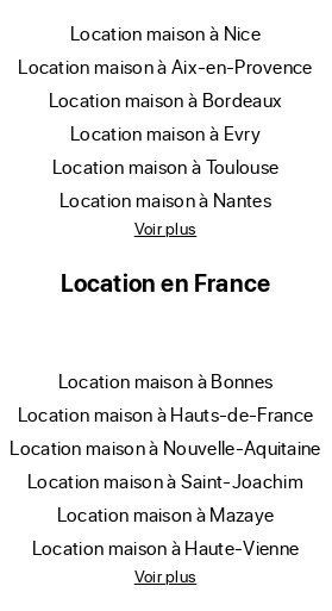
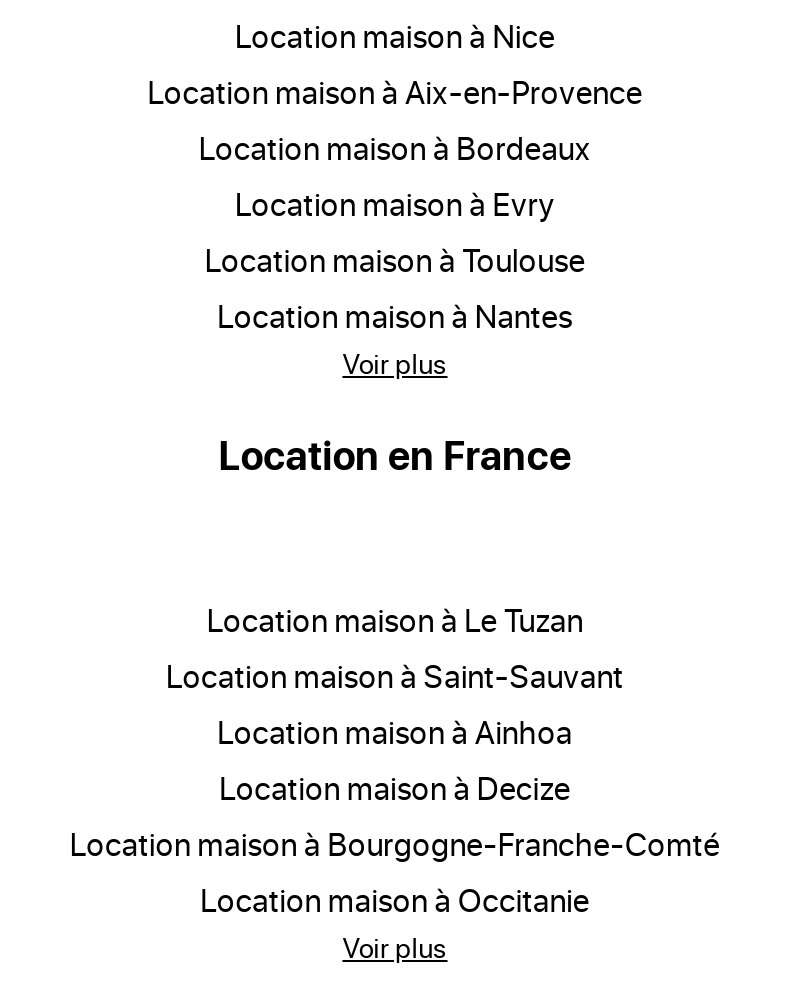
- location maison à Bonnes
- location maison à Hauts-de-France
- location maison à Nouvelle-Aquitaine
- location maison à Saint-Joachim
- location maison à Mazaye
- location maison à Haute-Vienne
+ location maison à Le Tuzan
+ location maison à Saint-Sauvant
+ location maison à Ainhoa
+ location maison à Decize
+ location maison à Bourgogne-Franche-Comté
+ location maison à Occitanie
